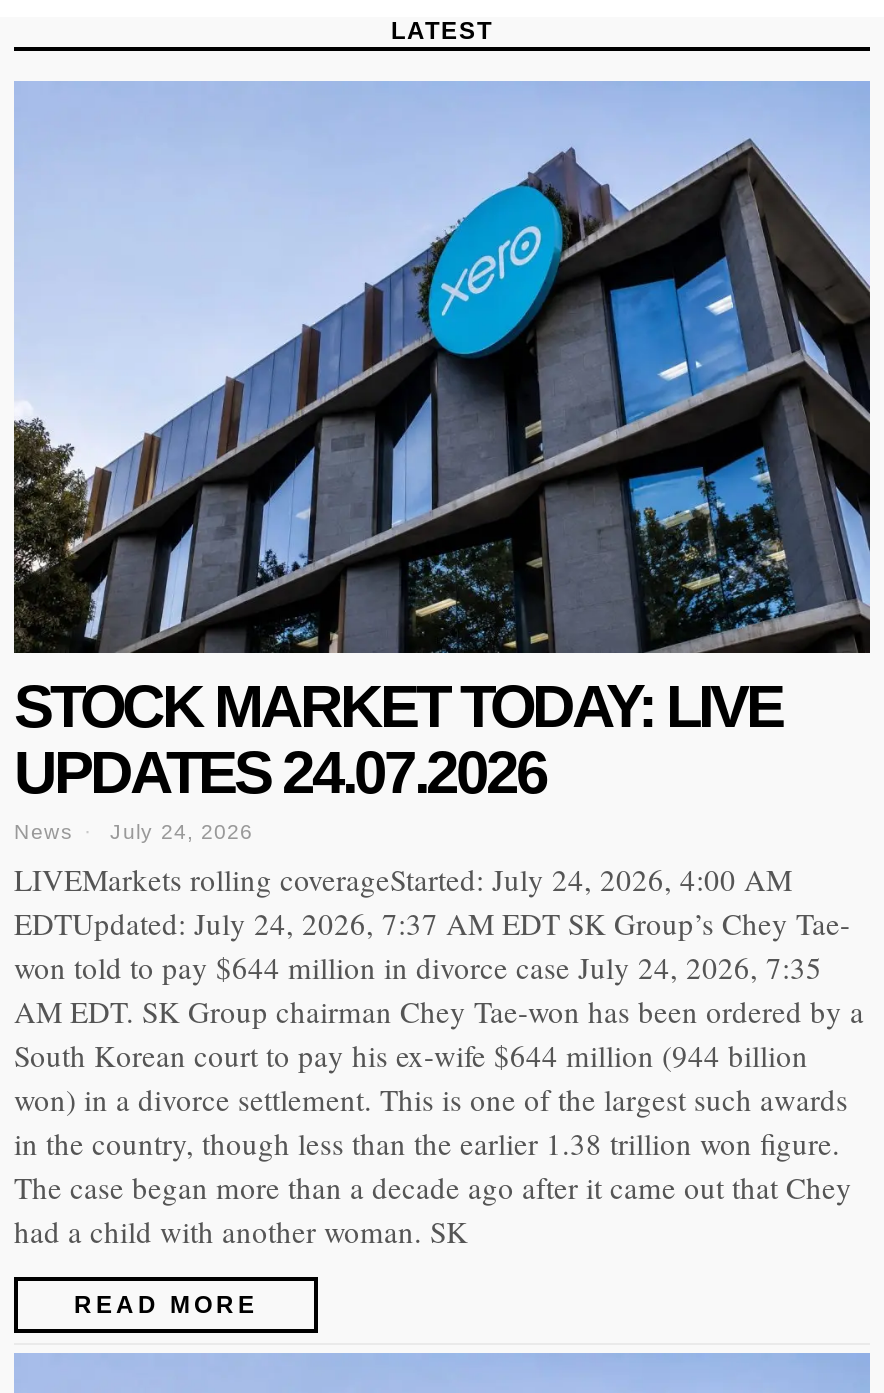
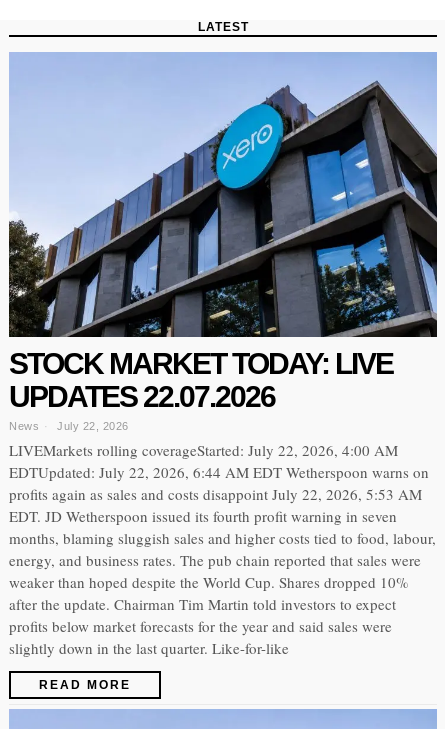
- UPDATES 24.07.2026
+ UPDATES 22.07.2026

- July 24, 2026
- LIVEMarkets rolling coverageStarted: July 24, 2026, 4:00 AM
- EDTUpdated: July 24, 2026, 7:37 AM EDT SK Group’s Chey Tae-
- won told to pay $644 million in divorce case July 24, 2026, 7:35
- AM EDT. SK Group chairman Chey Tae-won has been ordered by a
- South Korean court to pay his ex-wife $644 million (944 billion
- won) in a divorce settlement. This is one of the largest such awards
- in the country, though less than the earlier 1.38 trillion won figure.
- The case began more than a decade ago after it came out that Chey
- had a child with another woman. SK
+ July 22, 2026
+ LIVEMarkets rolling coverageStarted: July 22, 2026, 4:00 AM
+ EDTUpdated: July 22, 2026, 6:44 AM EDT Wetherspoon warns on
+ profits again as sales and costs disappoint July 22, 2026, 5:53 AM
+ EDT. JD Wetherspoon issued its fourth profit warning in seven
+ months, blaming sluggish sales and higher costs tied to food, labour,
+ energy, and business rates. The pub chain reported that sales were
+ weaker than hoped despite the World Cup. Shares dropped 10%
+ after the update. Chairman Tim Martin told investors to expect
+ profits below market forecasts for the year and said sales were
+ slightly down in the last quarter. Like-for-like
